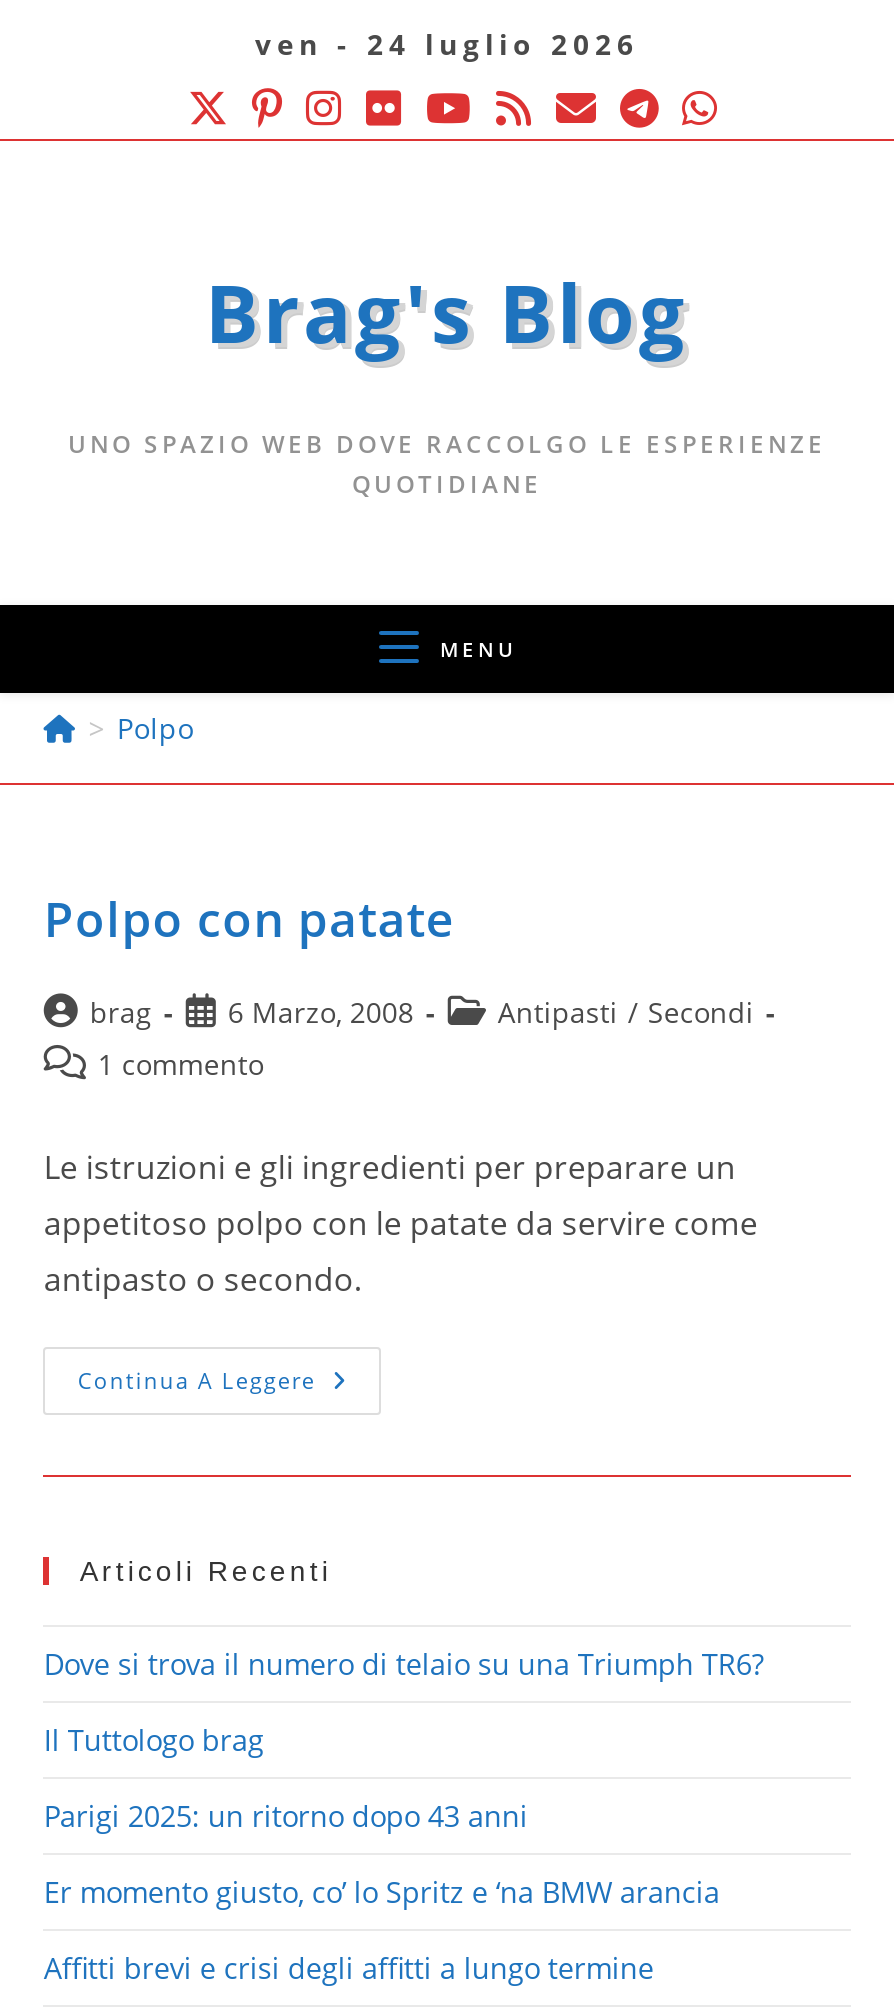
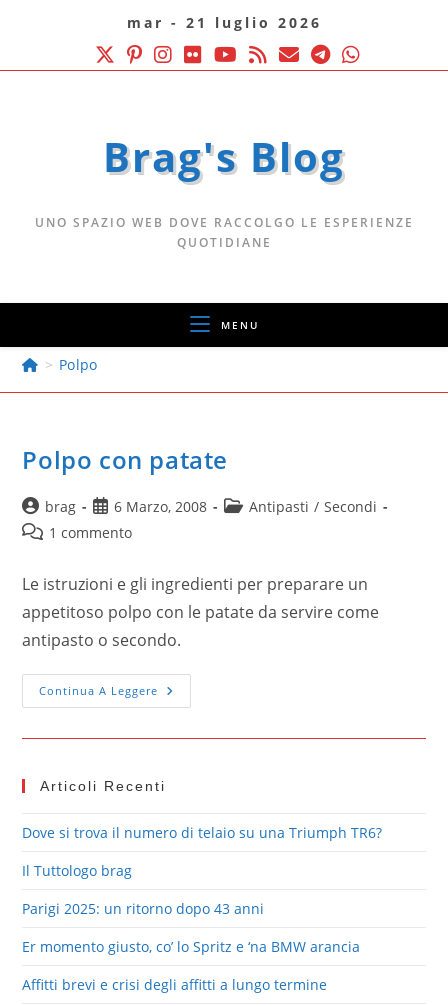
- ven - 24 luglio 2026
+ mar - 21 luglio 2026
